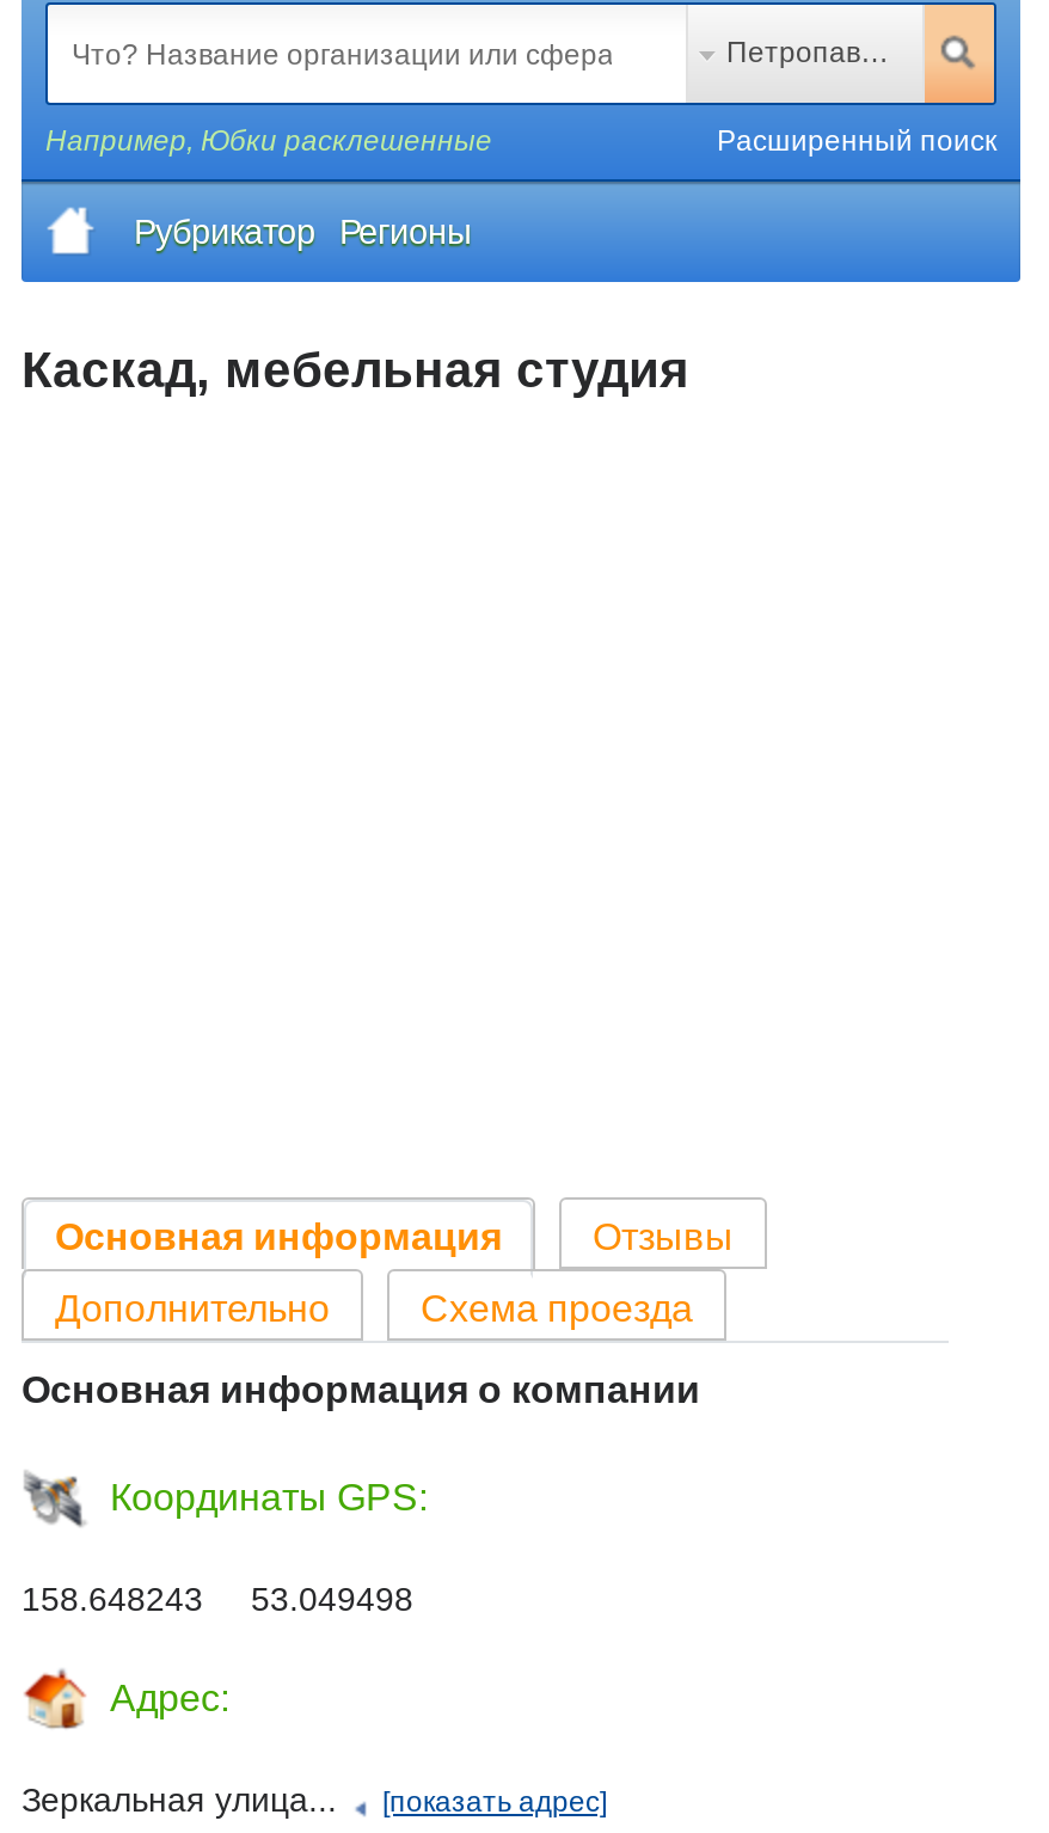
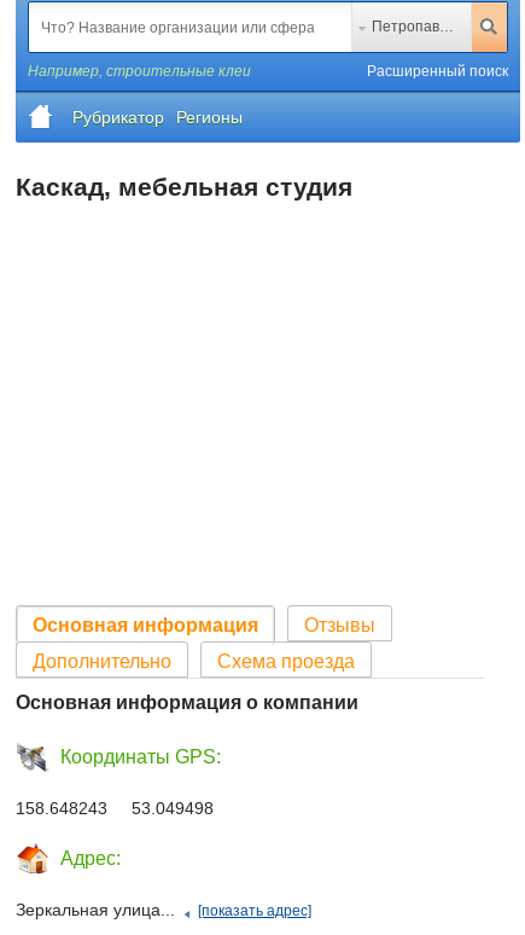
- Например, Юбки расклешенные
+ Например, строительные клеи
